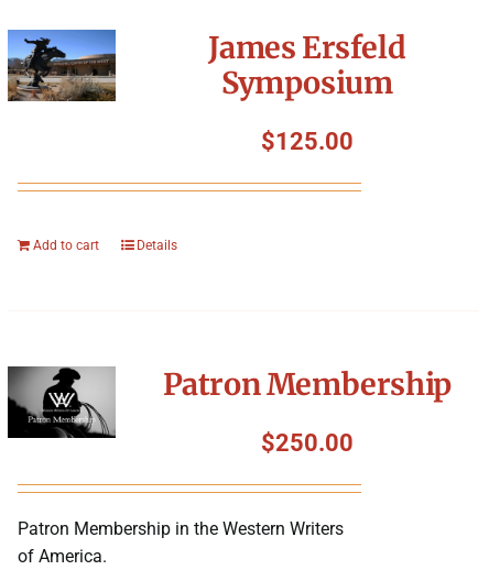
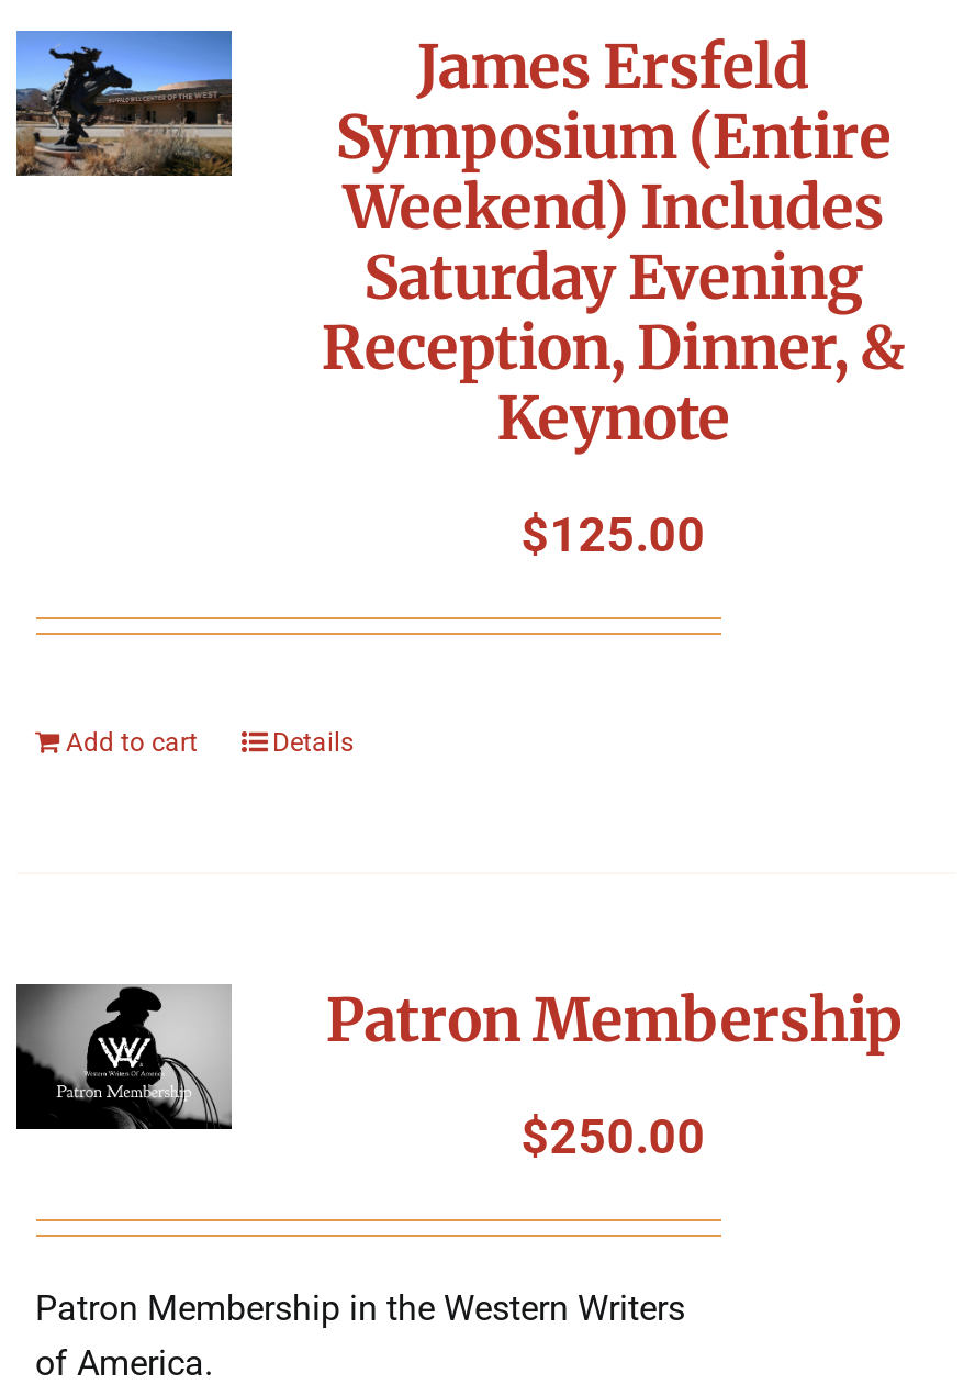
- Symposium
+ Symposium (Entire
+ Weekend) Includes
+ Saturday Evening
+ Reception, Dinner, &
+ Keynote
